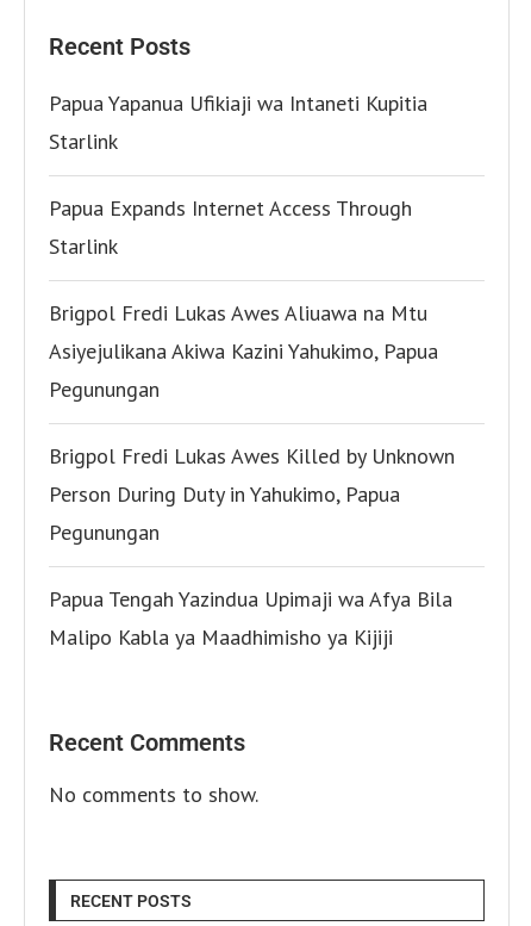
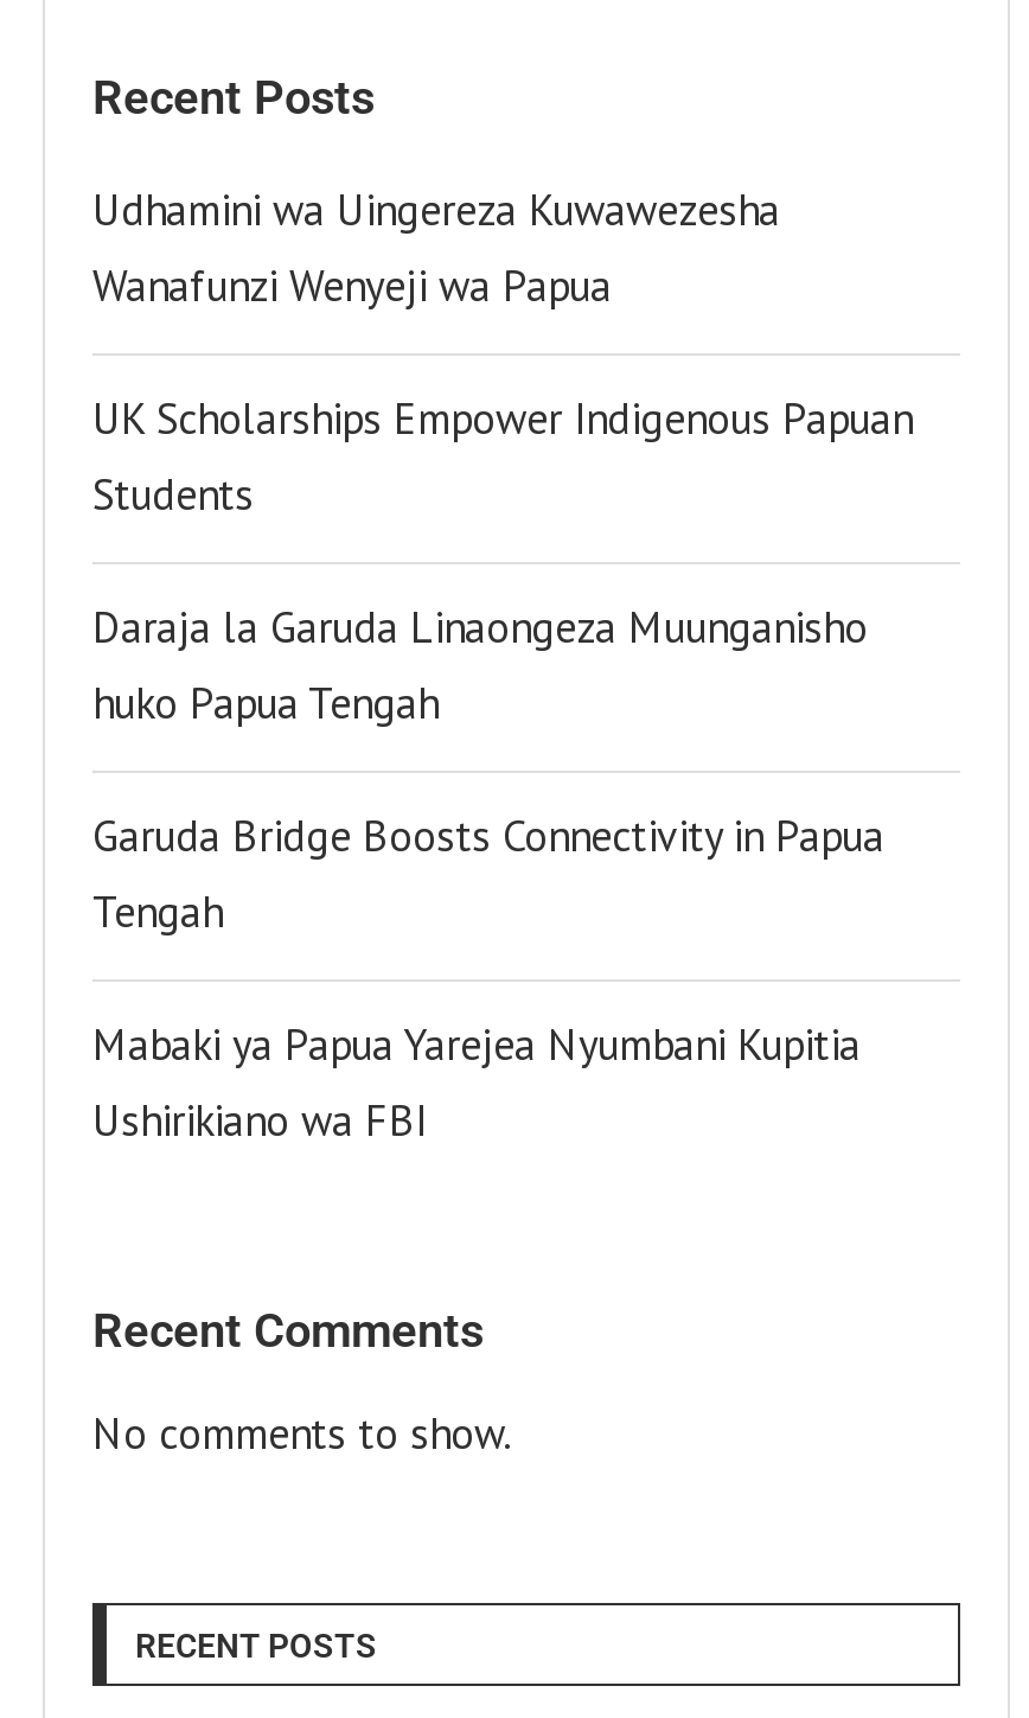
- Papua Yapanua Ufikiaji wa Intaneti Kupitia
- Starlink
+ Udhamini wa Uingereza Kuwawezesha
+ Wanafunzi Wenyeji wa Papua

- Papua Expands Internet Access Through
- Starlink
+ UK Scholarships Empower Indigenous Papuan
+ Students

- Brigpol Fredi Lukas Awes Aliuawa na Mtu
- Asiyejulikana Akiwa Kazini Yahukimo, Papua
- Pegunungan
+ Daraja la Garuda Linaongeza Muunganisho
+ huko Papua Tengah

- Brigpol Fredi Lukas Awes Killed by Unknown
- Person During Duty in Yahukimo, Papua
- Pegunungan
+ Garuda Bridge Boosts Connectivity in Papua
+ Tengah

- Papua Tengah Yazindua Upimaji wa Afya Bila
- Malipo Kabla ya Maadhimisho ya Kijiji
+ Mabaki ya Papua Yarejea Nyumbani Kupitia
+ Ushirikiano wa FBI
